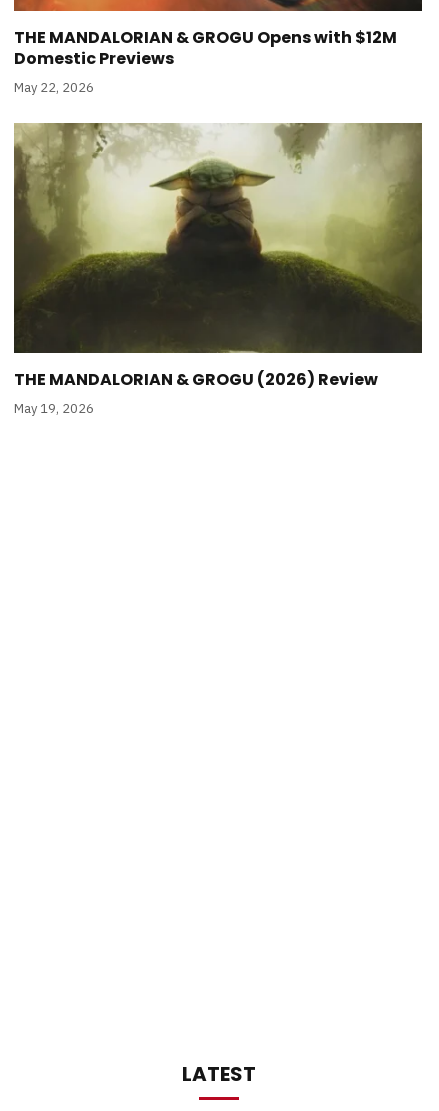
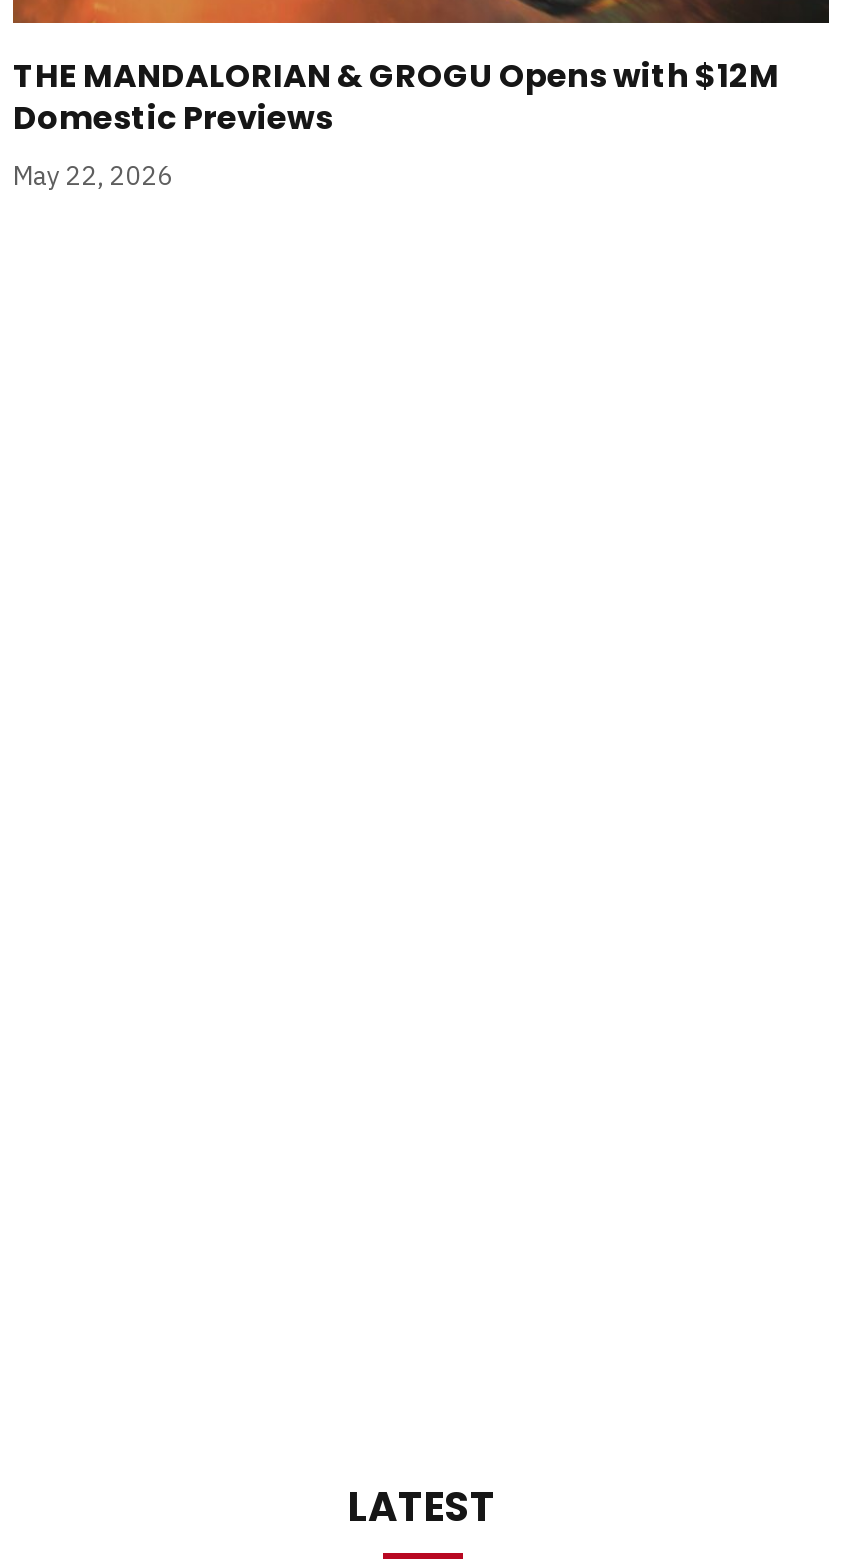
- [image]
- THE MANDALORIAN & GROGU (2026) Review
- May 19, 2026
